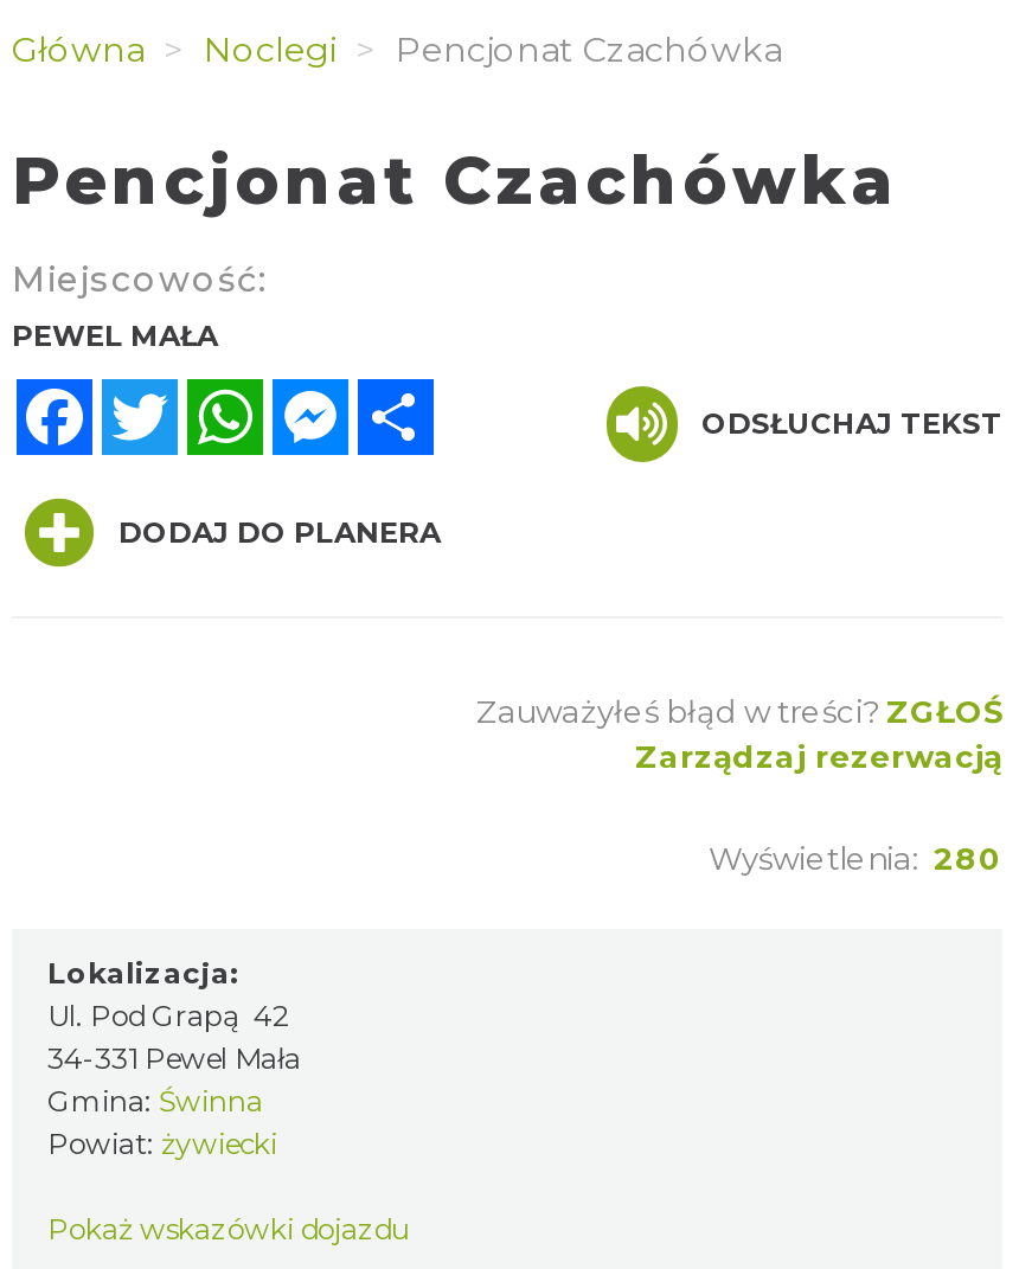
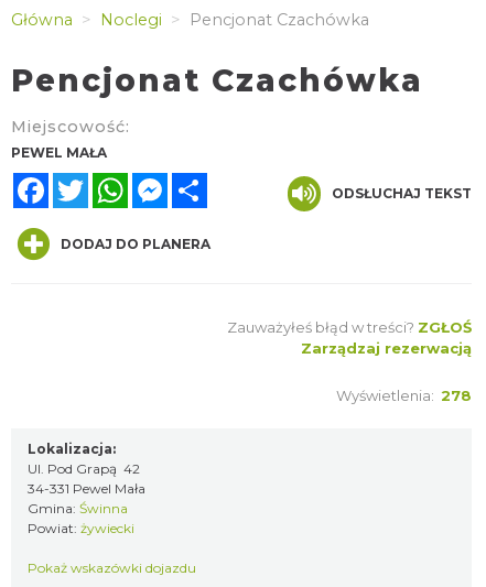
- Wyświetlenia: 280
+ Wyświetlenia: 278
